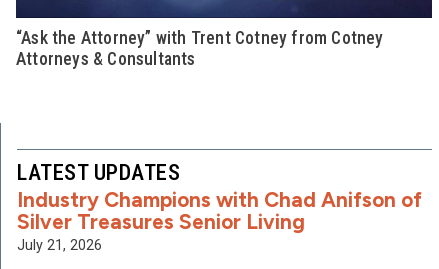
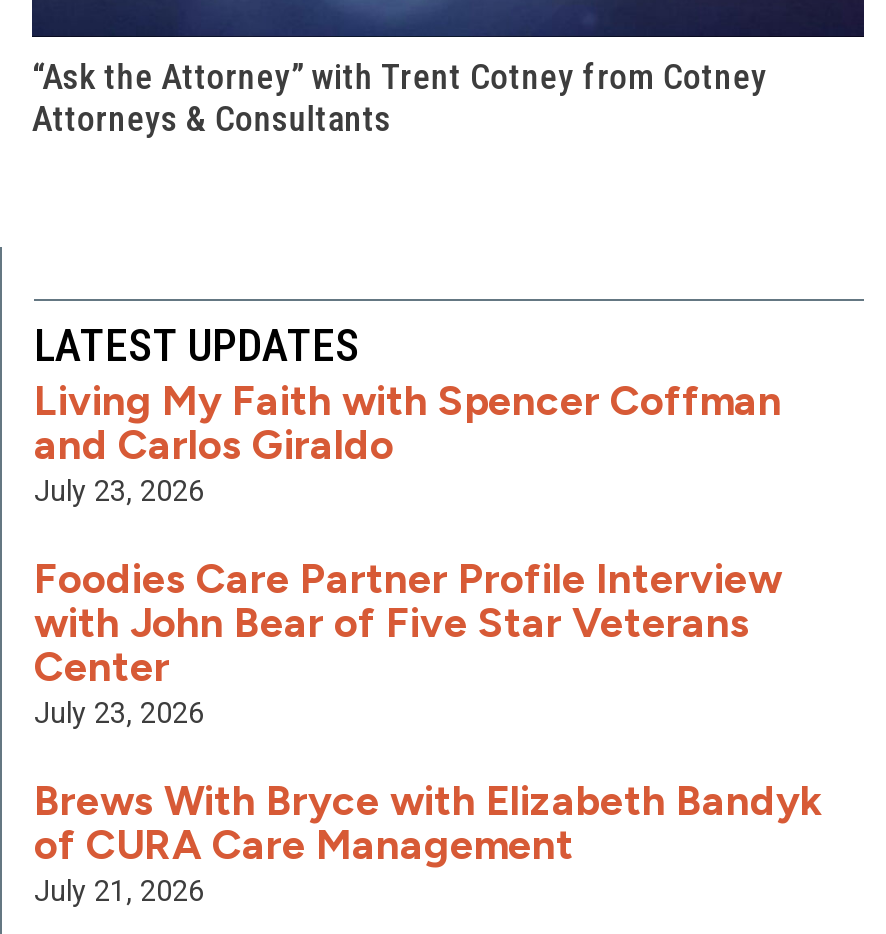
- Industry Champions with Chad Anifson of
- Silver Treasures Senior Living
+ Living My Faith with Spencer Coffman
+ and Carlos Giraldo
+ July 23, 2026
+ Foodies Care Partner Profile Interview
+ with John Bear of Five Star Veterans
+ Center
+ July 23, 2026
+ Brews With Bryce with Elizabeth Bandyk
+ of CURA Care Management
